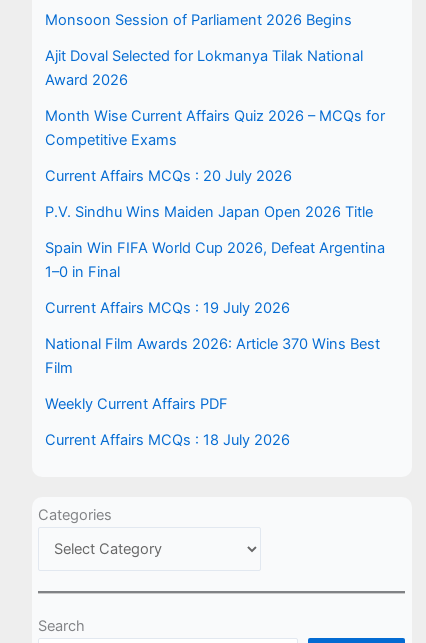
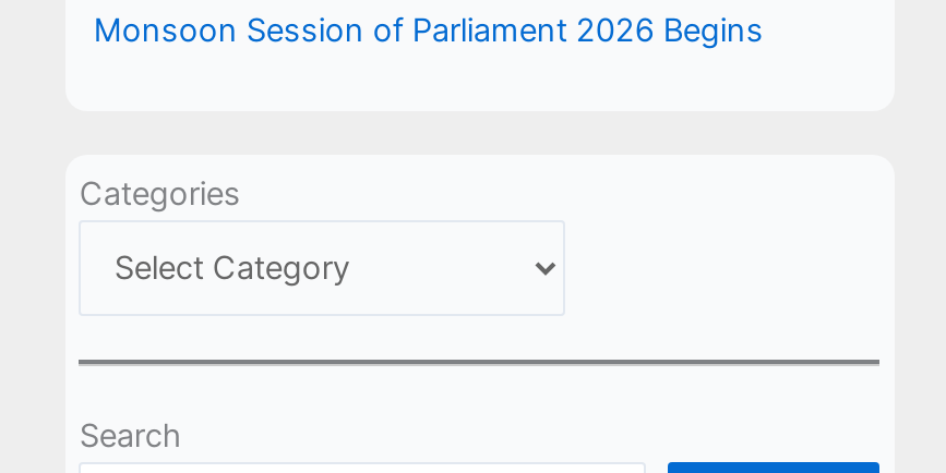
- Ajit Doval Selected for Lokmanya Tilak National
- Award 2026
- Month Wise Current Affairs Quiz 2026 – MCQs for
- Competitive Exams
- Current Affairs MCQs : 20 July 2026
- P.V. Sindhu Wins Maiden Japan Open 2026 Title
- Spain Win FIFA World Cup 2026, Defeat Argentina
- 1–0 in Final
- Current Affairs MCQs : 19 July 2026
- National Film Awards 2026: Article 370 Wins Best
- Film
- Weekly Current Affairs PDF
- Current Affairs MCQs : 18 July 2026
